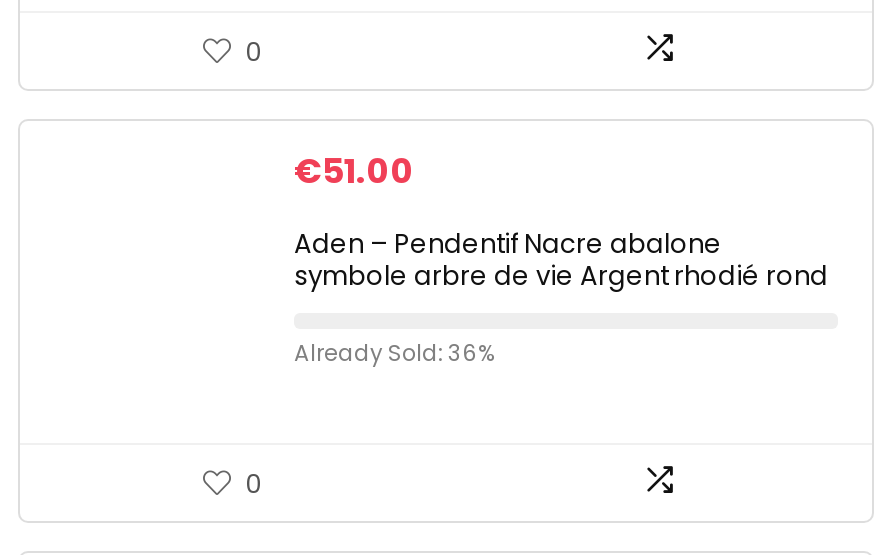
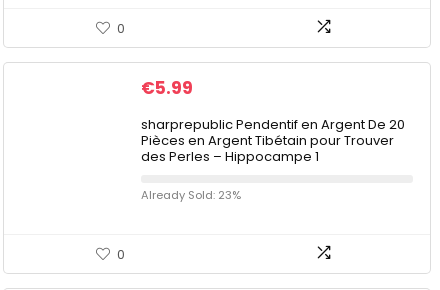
- €51.00
+ €5.99

- Aden – Pendentif Nacre abalone
- symbole arbre de vie Argent rhodié rond
+ sharprepublic Pendentif en Argent De 20
+ Pièces en Argent Tibétain pour Trouver
+ des Perles – Hippocampe 1

- Already Sold: 36%
+ Already Sold: 23%
